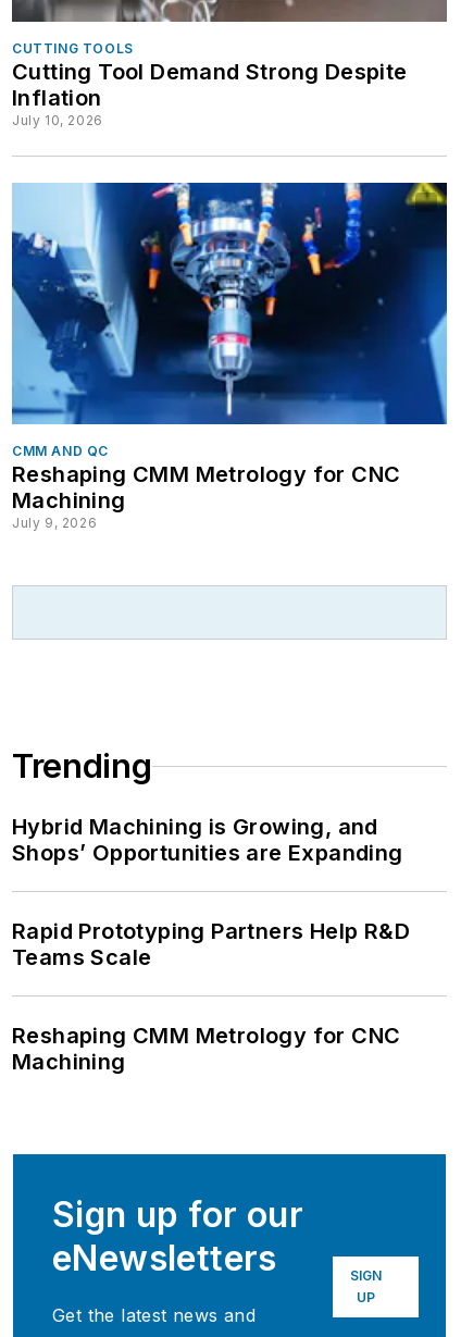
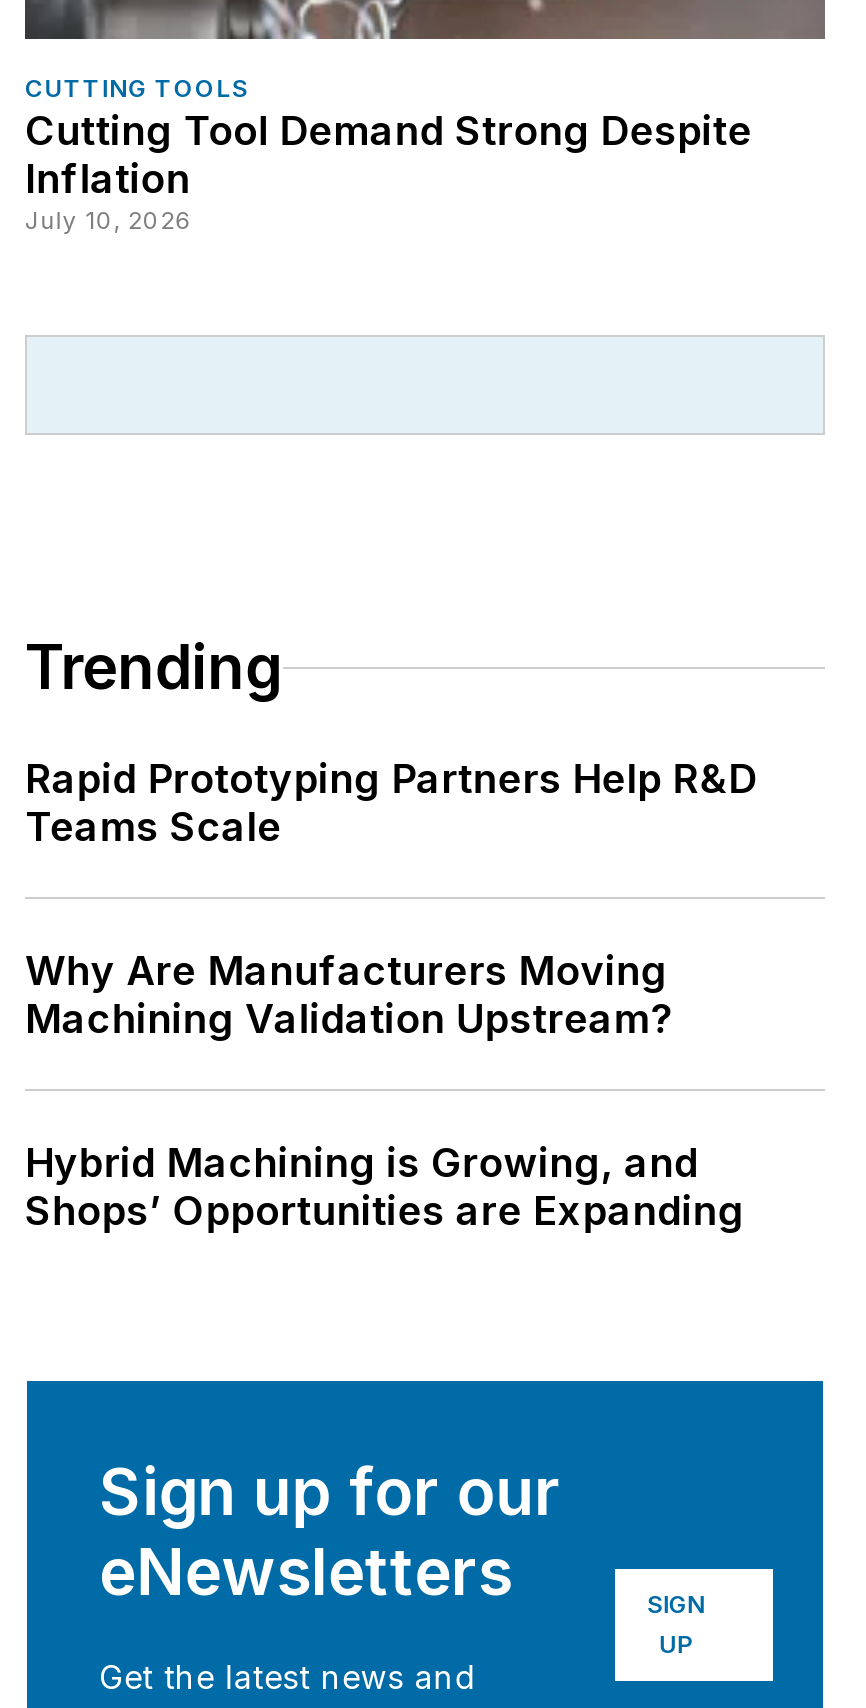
- [image]
- CMM AND QC
- Reshaping CMM Metrology for CNC
- Machining
- July 9, 2026

+ Why Are Manufacturers Moving
+ Machining Validation Upstream?

moved up: Rapid Prototyping Partners Help R&D | Teams Scale

- Reshaping CMM Metrology for CNC
- Machining
